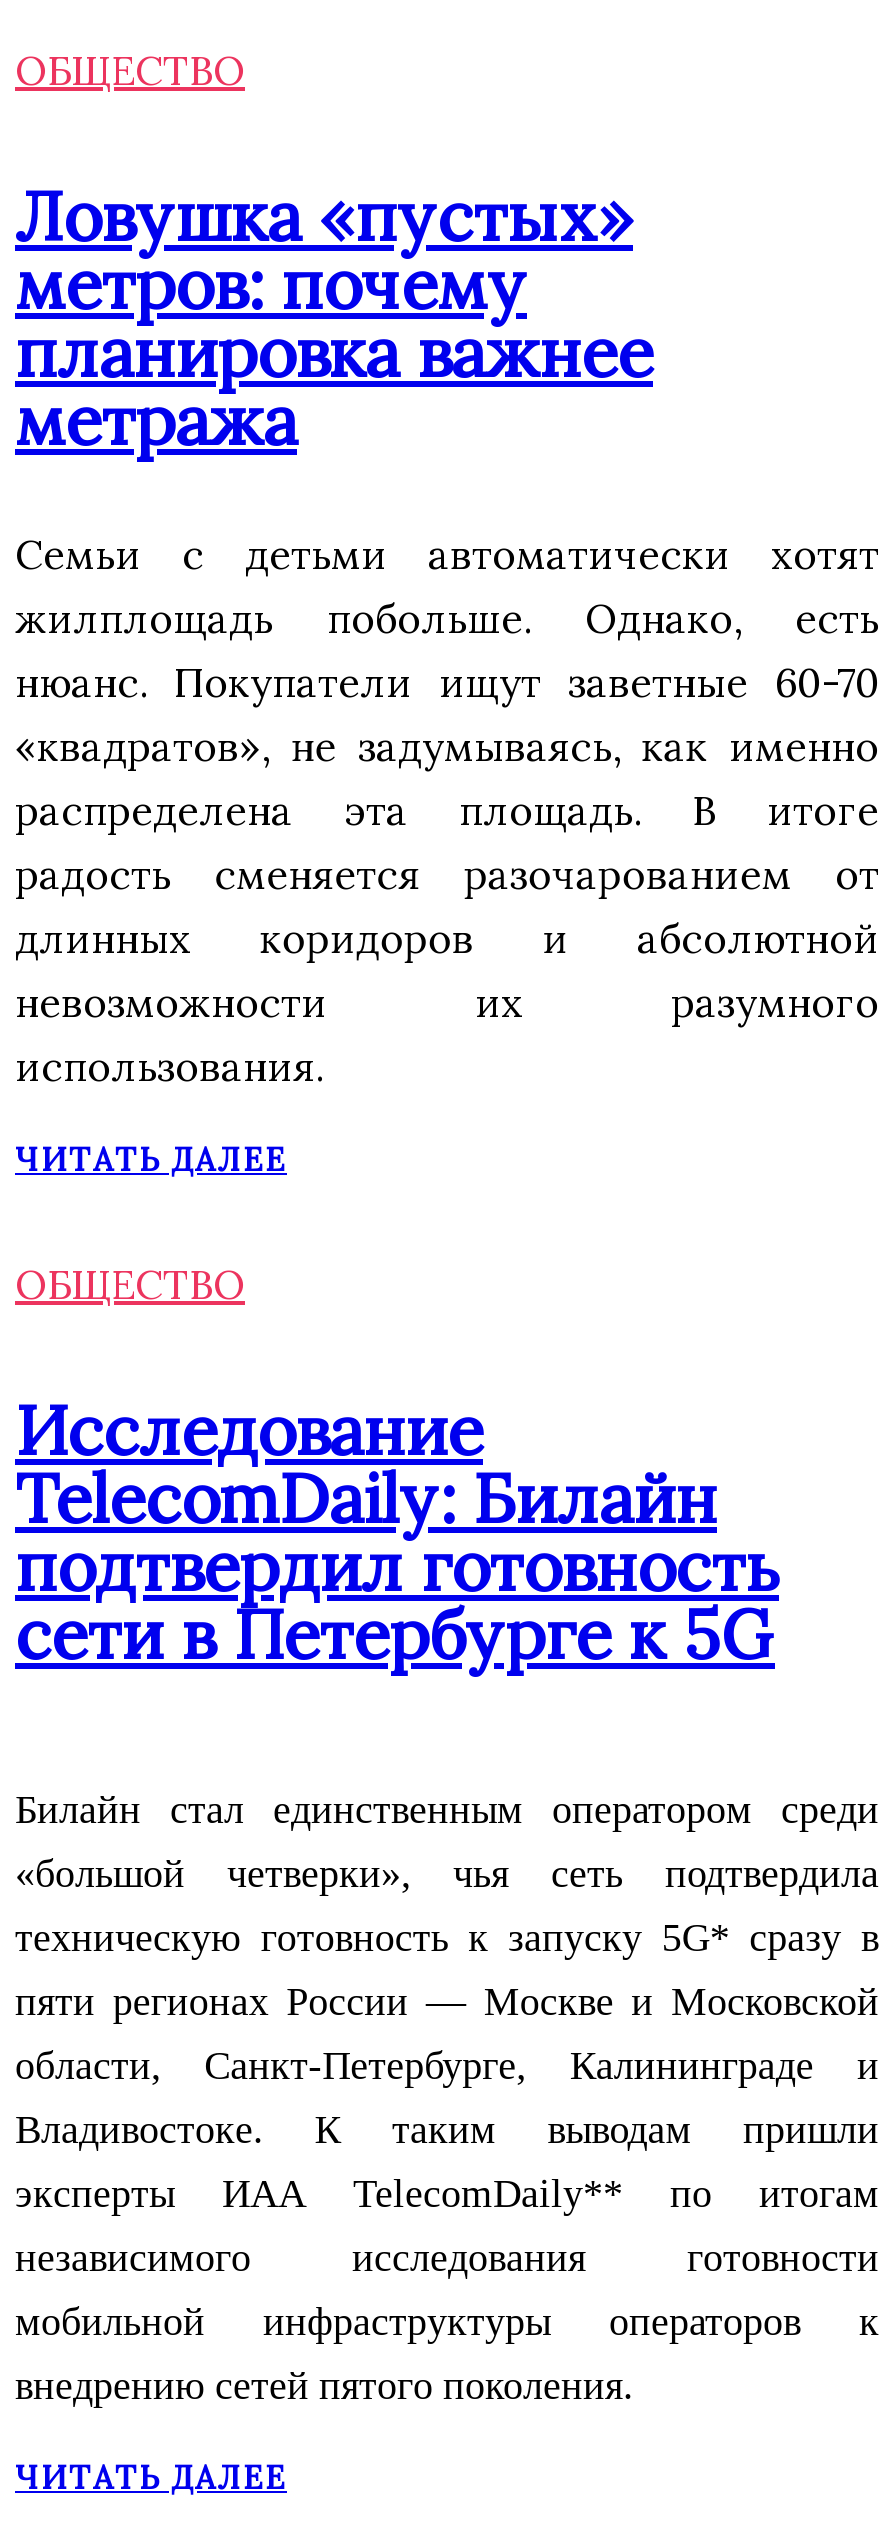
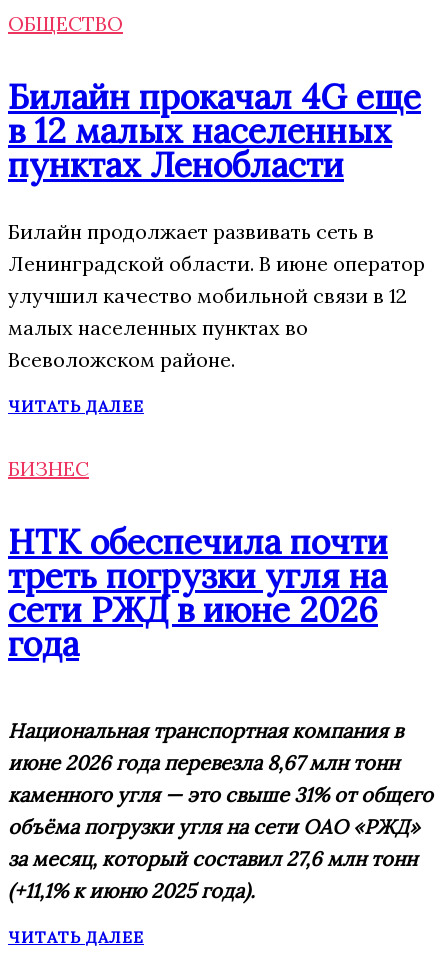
- Ловушка «пустых»
- метров: почему
- планировка важнее
- метража
+ Билайн прокачал 4G еще
+ в 12 малых населенных
+ пунктах Ленобласти

- Семьи с детьми автоматически хотят
- жилплощадь побольше. Однако, есть
- нюанс. Покупатели ищут заветные 60-70
- «квадратов», не задумываясь, как именно
- распределена эта площадь. В итоге
- радость сменяется разочарованием от
- длинных коридоров и абсолютной
- невозможности их разумного
- использования.
+ Билайн продолжает развивать сеть в
+ Ленинградской области. В июне оператор
+ улучшил качество мобильной связи в 12
+ малых населенных пунктах во
+ Всеволожском районе.

- ОБЩЕСТВО
- Исследование
- TelecomDaily: Билайн
- подтвердил готовность
- сети в Петербурге к 5G
- Билайн стал единственным оператором среди
- «большой четверки», чья сеть подтвердила
- техническую готовность к запуску 5G* сразу в
- пяти регионах России — Москве и Московской
- области, Санкт-Петербурге, Калининграде и
- Владивостоке. К таким выводам пришли
- эксперты ИАА TelecomDaily** по итогам
- независимого исследования готовности
- мобильной инфраструктуры операторов к
- внедрению сетей пятого поколения.
+ БИЗНЕС
+ НТК обеспечила почти
+ треть погрузки угля на
+ сети РЖД в июне 2026
+ года
+ Национальная транспортная компания в
+ июне 2026 года перевезла 8,67 млн тонн
+ каменного угля — это свыше 31% от общего
+ объёма погрузки угля на сети ОАО «РЖД»
+ за месяц, который составил 27,6 млн тонн
+ (+11,1% к июню 2025 года).
